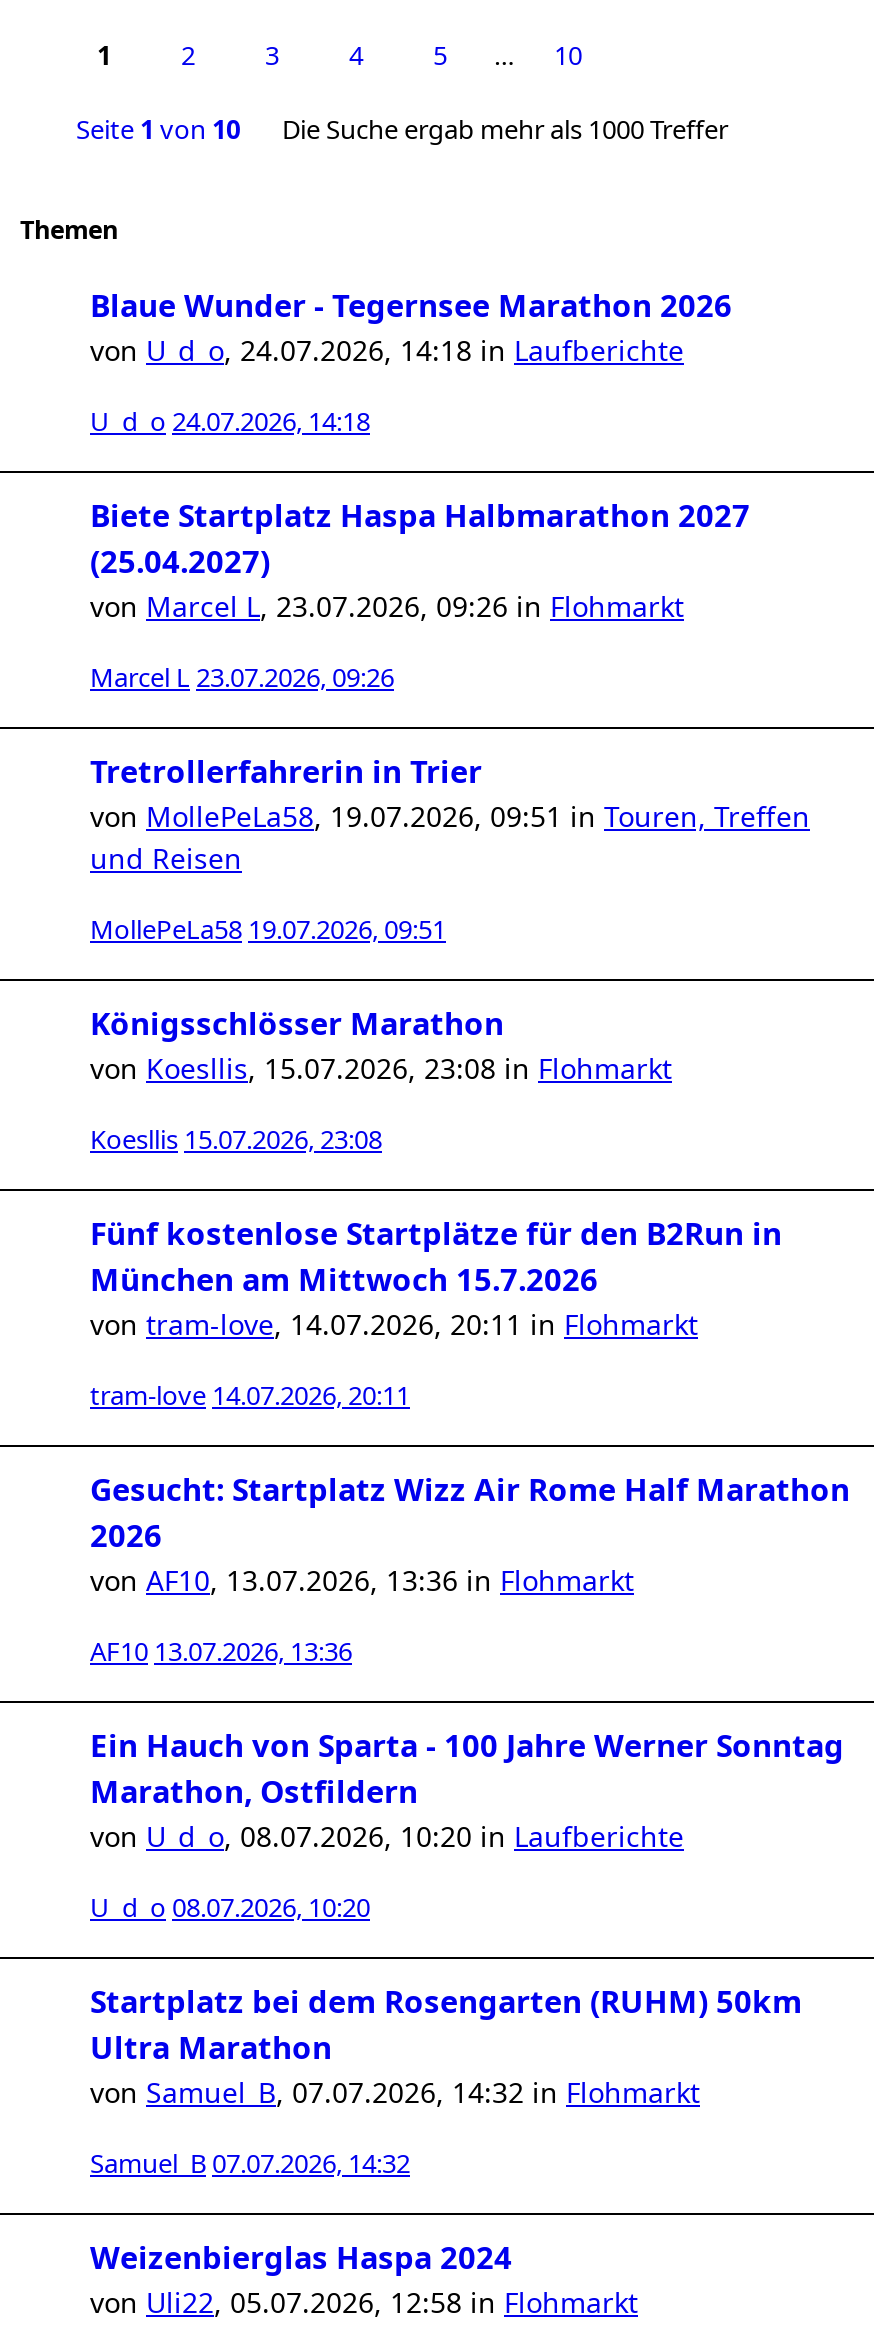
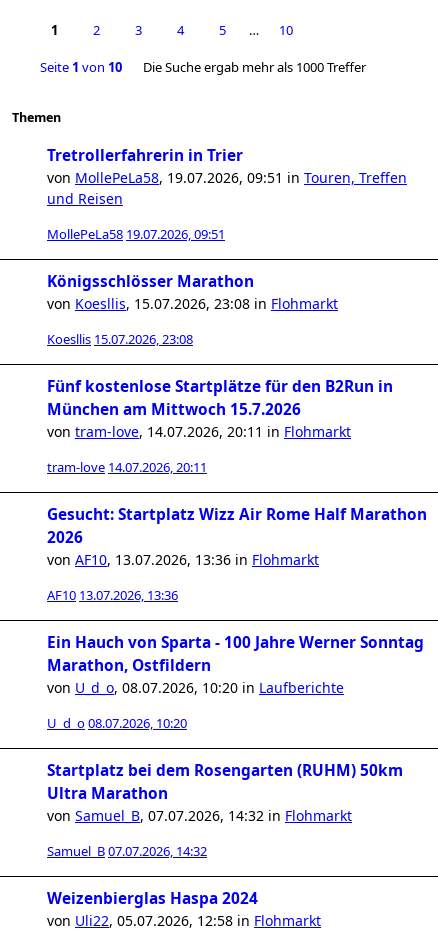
- Blaue Wunder - Tegernsee Marathon 2026
- von U_d_o, 24.07.2026, 14:18 in Laufberichte
- U_d_o 24.07.2026, 14:18
- Biete Startplatz Haspa Halbmarathon 2027
- (25.04.2027)
- von Marcel L, 23.07.2026, 09:26 in Flohmarkt
- Marcel L 23.07.2026, 09:26
